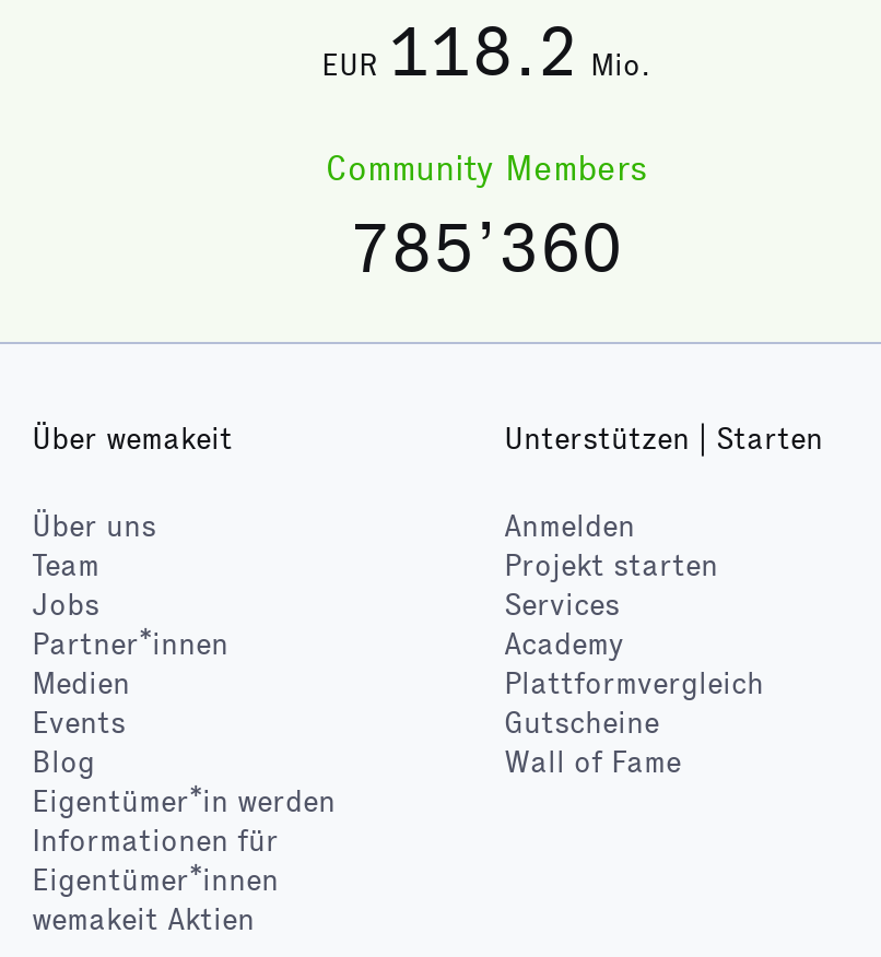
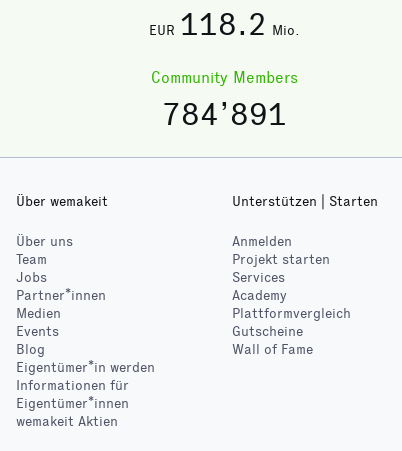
- 785’360
+ 784’891
